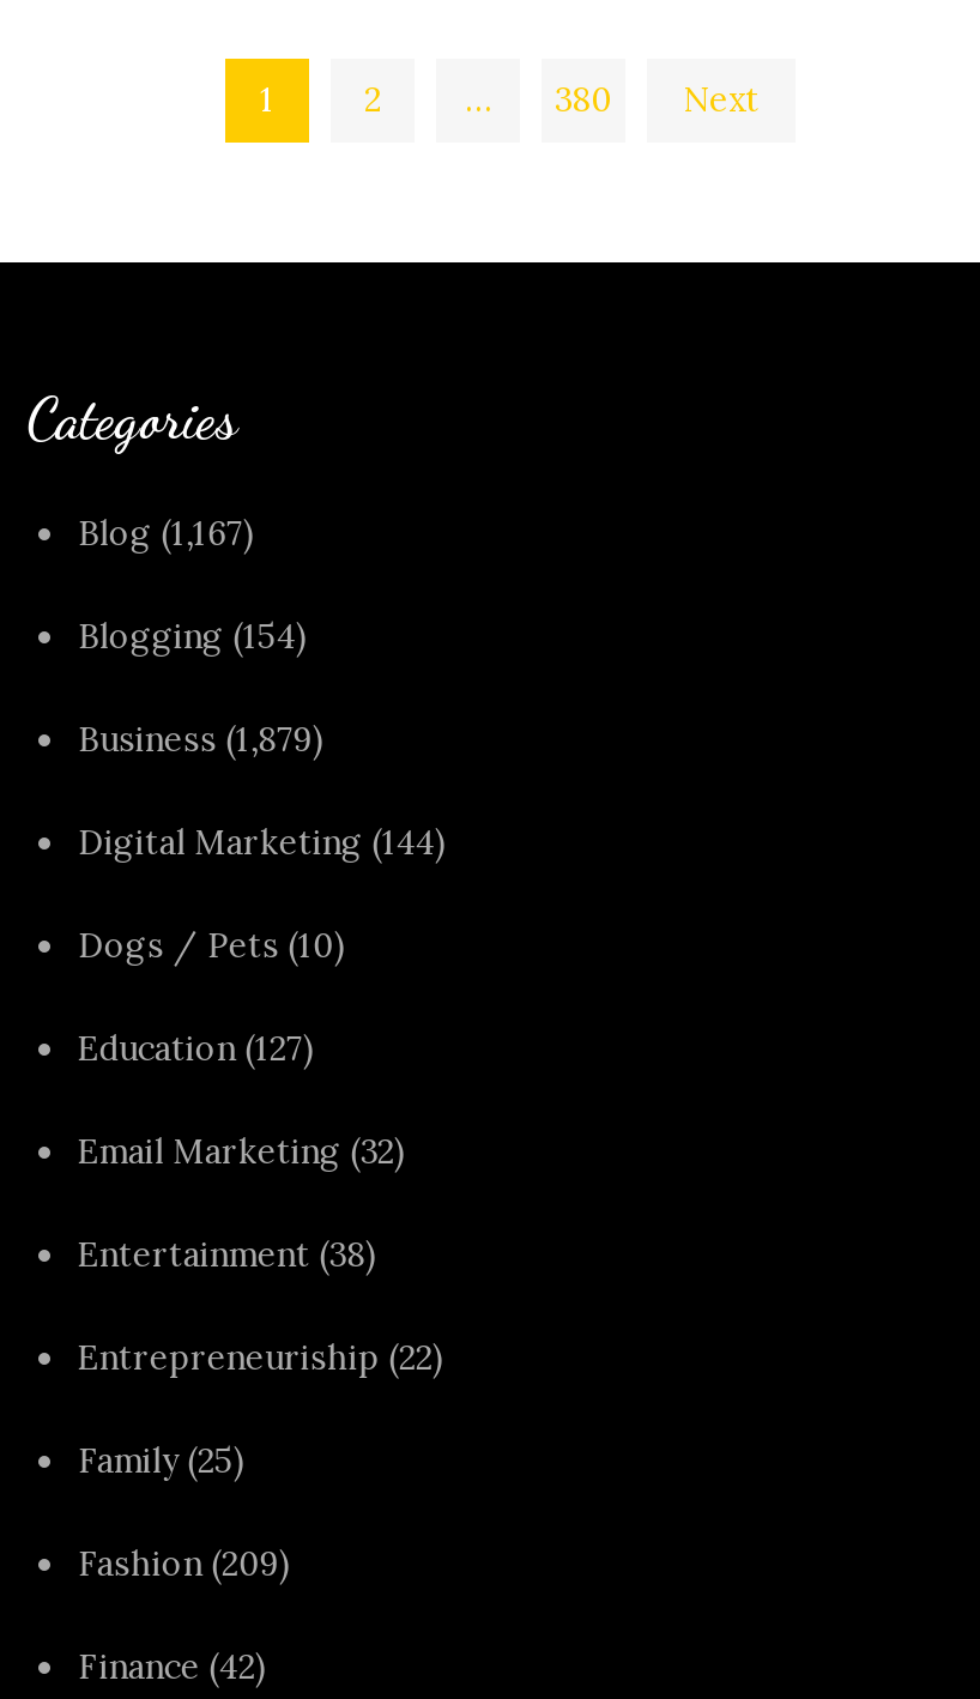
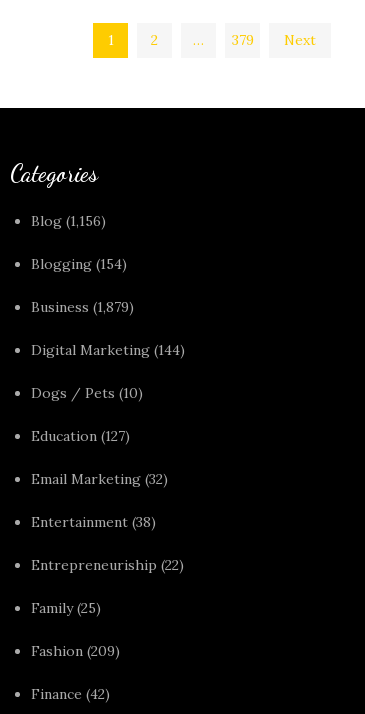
- 380
+ 379

- Blog (1,167)
+ Blog (1,156)
